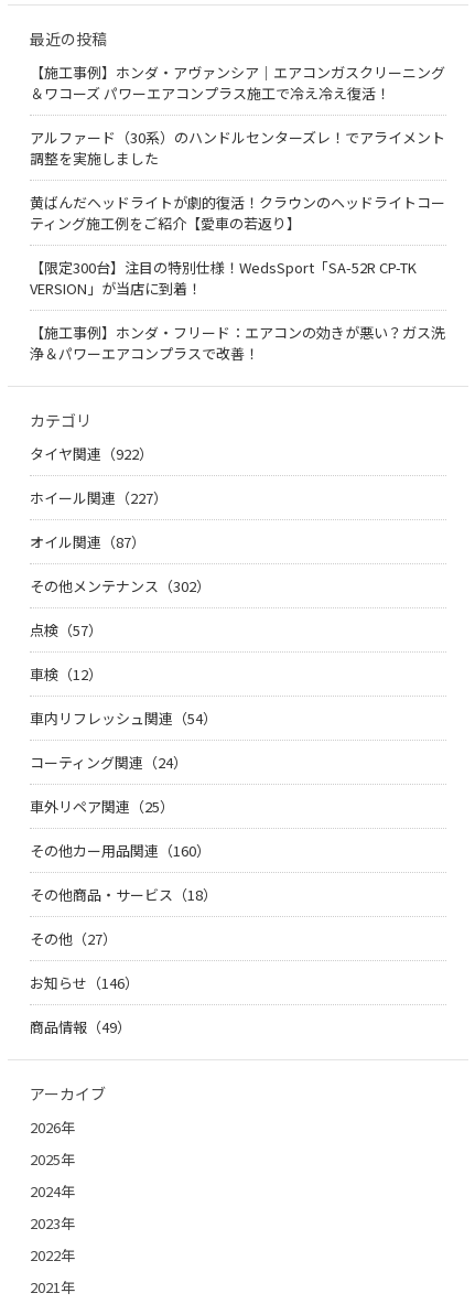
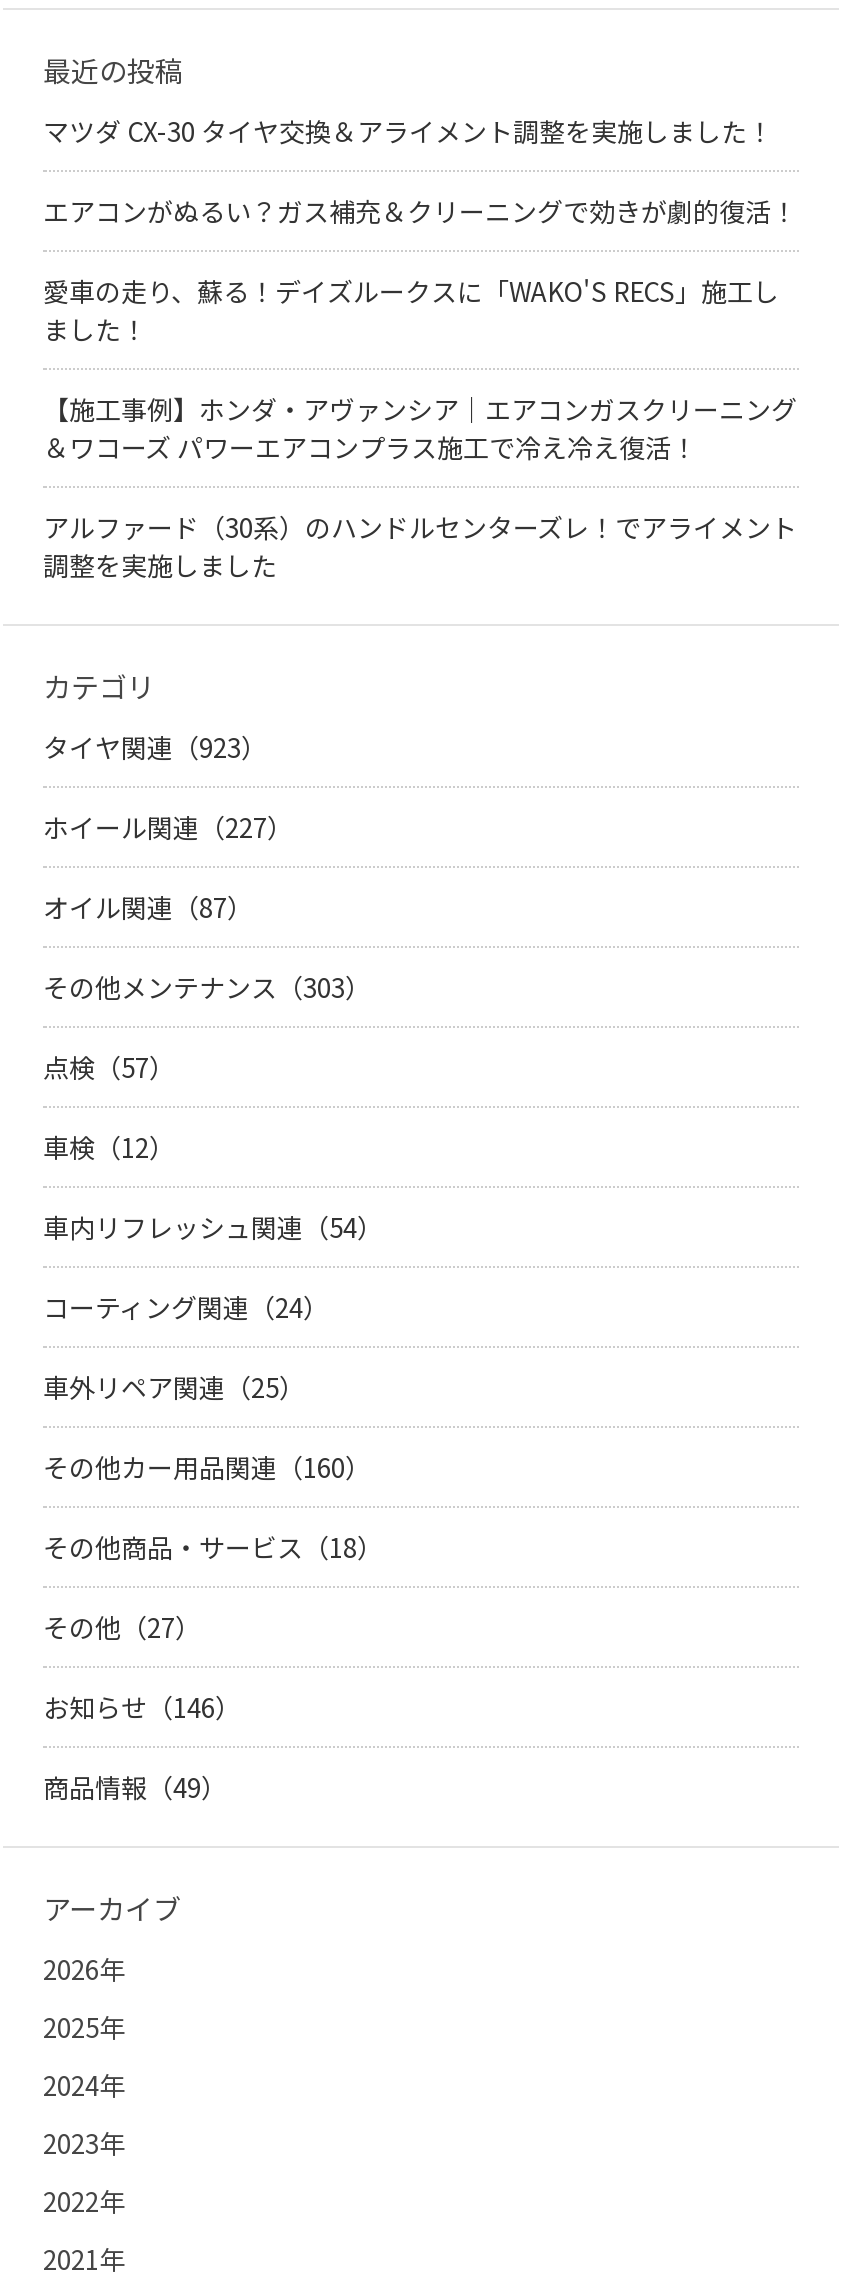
+ マツダ CX-30 タイヤ交換＆アライメント調整を実施しました！
+ エアコンがぬるい？ガス補充＆クリーニングで効きが劇的復活！
+ 愛車の走り、蘇る！デイズルークスに「WAKO'S RECS」施工し
+ ました！

moved down: 【施工事例】ホンダ・アヴァンシア｜エアコンガスクリーニング | ＆ワコーズ パワーエアコンプラス施工で冷え冷え復活！ | アルファード（30系）のハンドルセンターズレ！でアライメント | 調整を実施しました

- 黄ばんだヘッドライトが劇的復活！クラウンのヘッドライトコー
- ティング施工例をご紹介【愛車の若返り】
- 【限定300台】注目の特別仕様！WedsSport「SA-52R CP-TK
- VERSION」が当店に到着！
- 【施工事例】ホンダ・フリード：エアコンの効きが悪い？ガス洗
- 浄＆パワーエアコンプラスで改善！

- タイヤ関連（922）
+ タイヤ関連（923）

- その他メンテナンス（302）
+ その他メンテナンス（303）
